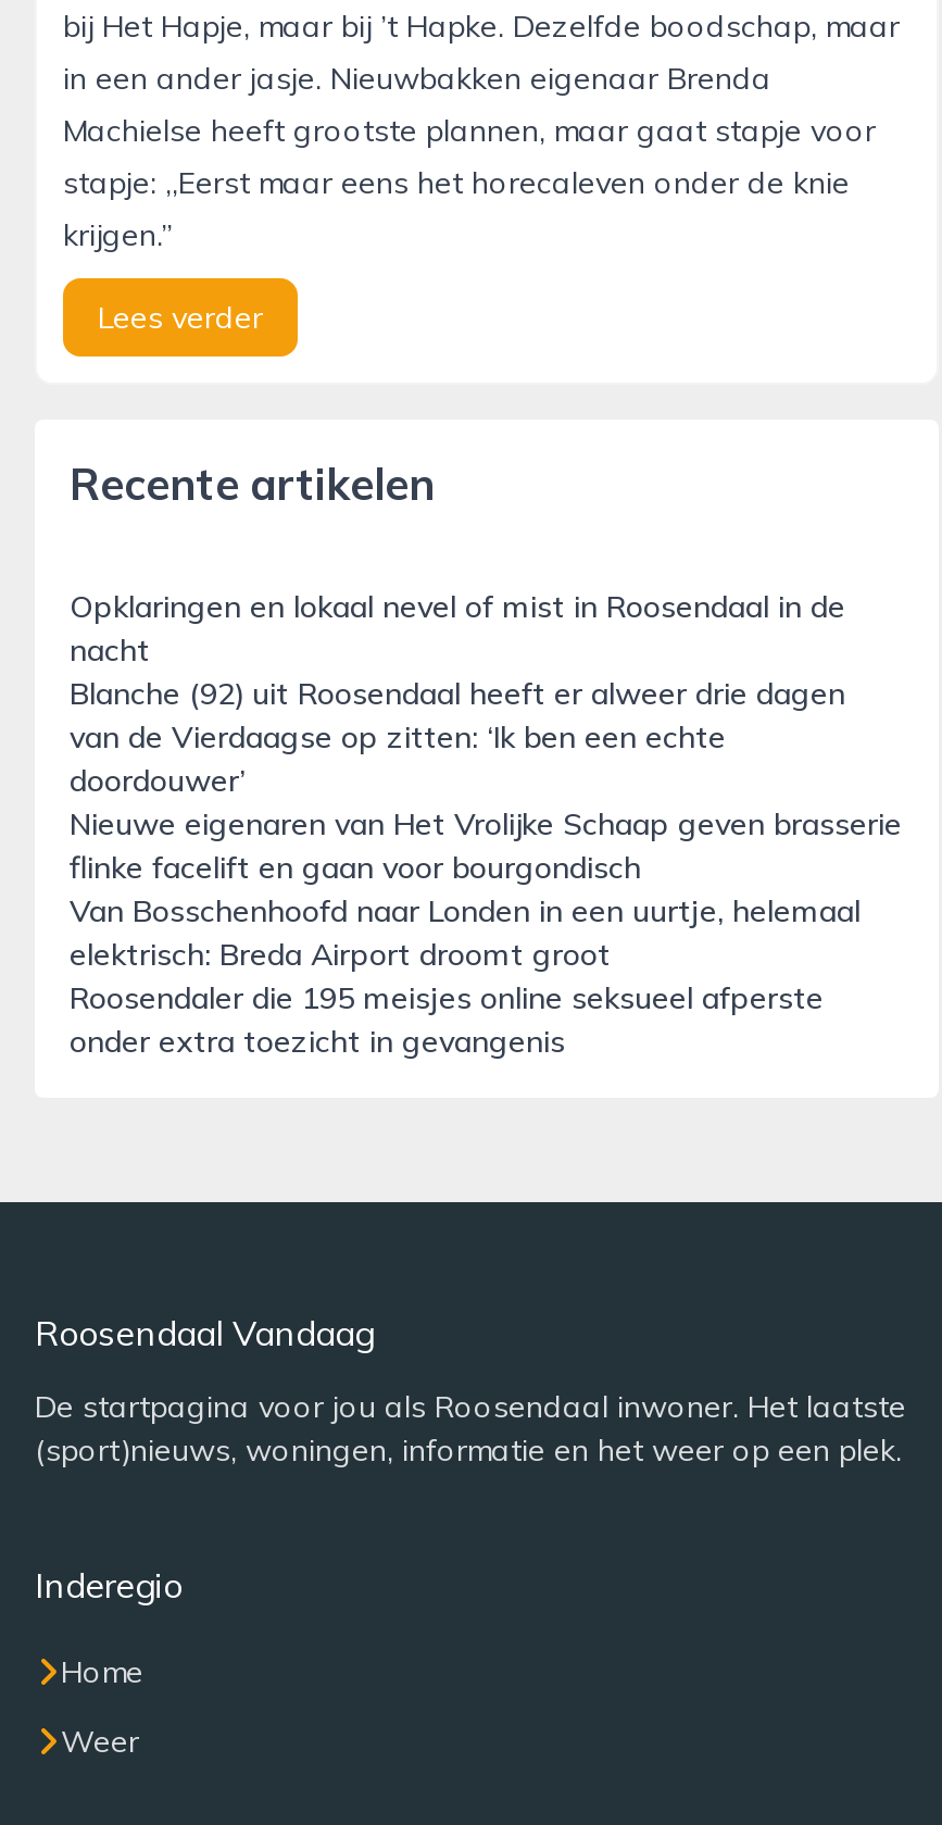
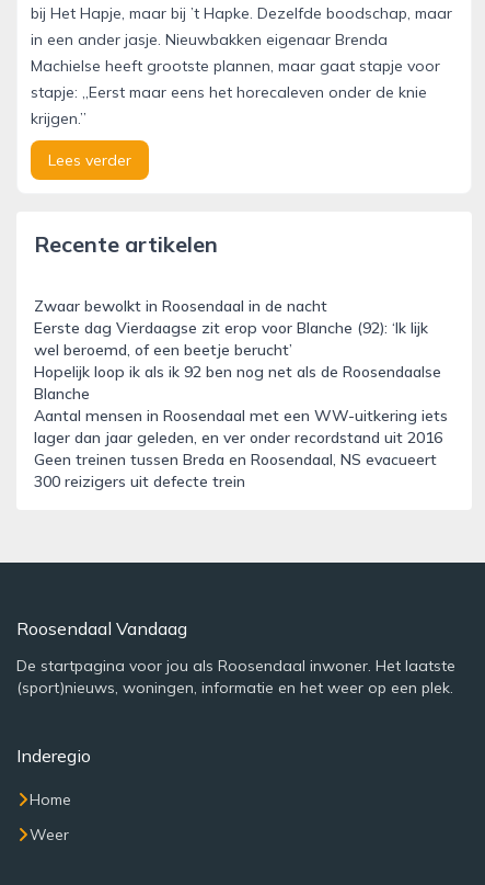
- Opklaringen en lokaal nevel of mist in Roosendaal in de
- nacht
- Blanche (92) uit Roosendaal heeft er alweer drie dagen
- van de Vierdaagse op zitten: ‘Ik ben een echte
- doordouwer’
- Nieuwe eigenaren van Het Vrolijke Schaap geven brasserie
- flinke facelift en gaan voor bourgondisch
- Van Bosschenhoofd naar Londen in een uurtje, helemaal
- elektrisch: Breda Airport droomt groot
- Roosendaler die 195 meisjes online seksueel afperste
- onder extra toezicht in gevangenis
+ Zwaar bewolkt in Roosendaal in de nacht
+ Eerste dag Vierdaagse zit erop voor Blanche (92): ‘Ik lijk
+ wel beroemd, of een beetje berucht’
+ Hopelijk loop ik als ik 92 ben nog net als de Roosendaalse
+ Blanche
+ Aantal mensen in Roosendaal met een WW-uitkering iets
+ lager dan jaar geleden, en ver onder recordstand uit 2016
+ Geen treinen tussen Breda en Roosendaal, NS evacueert
+ 300 reizigers uit defecte trein
